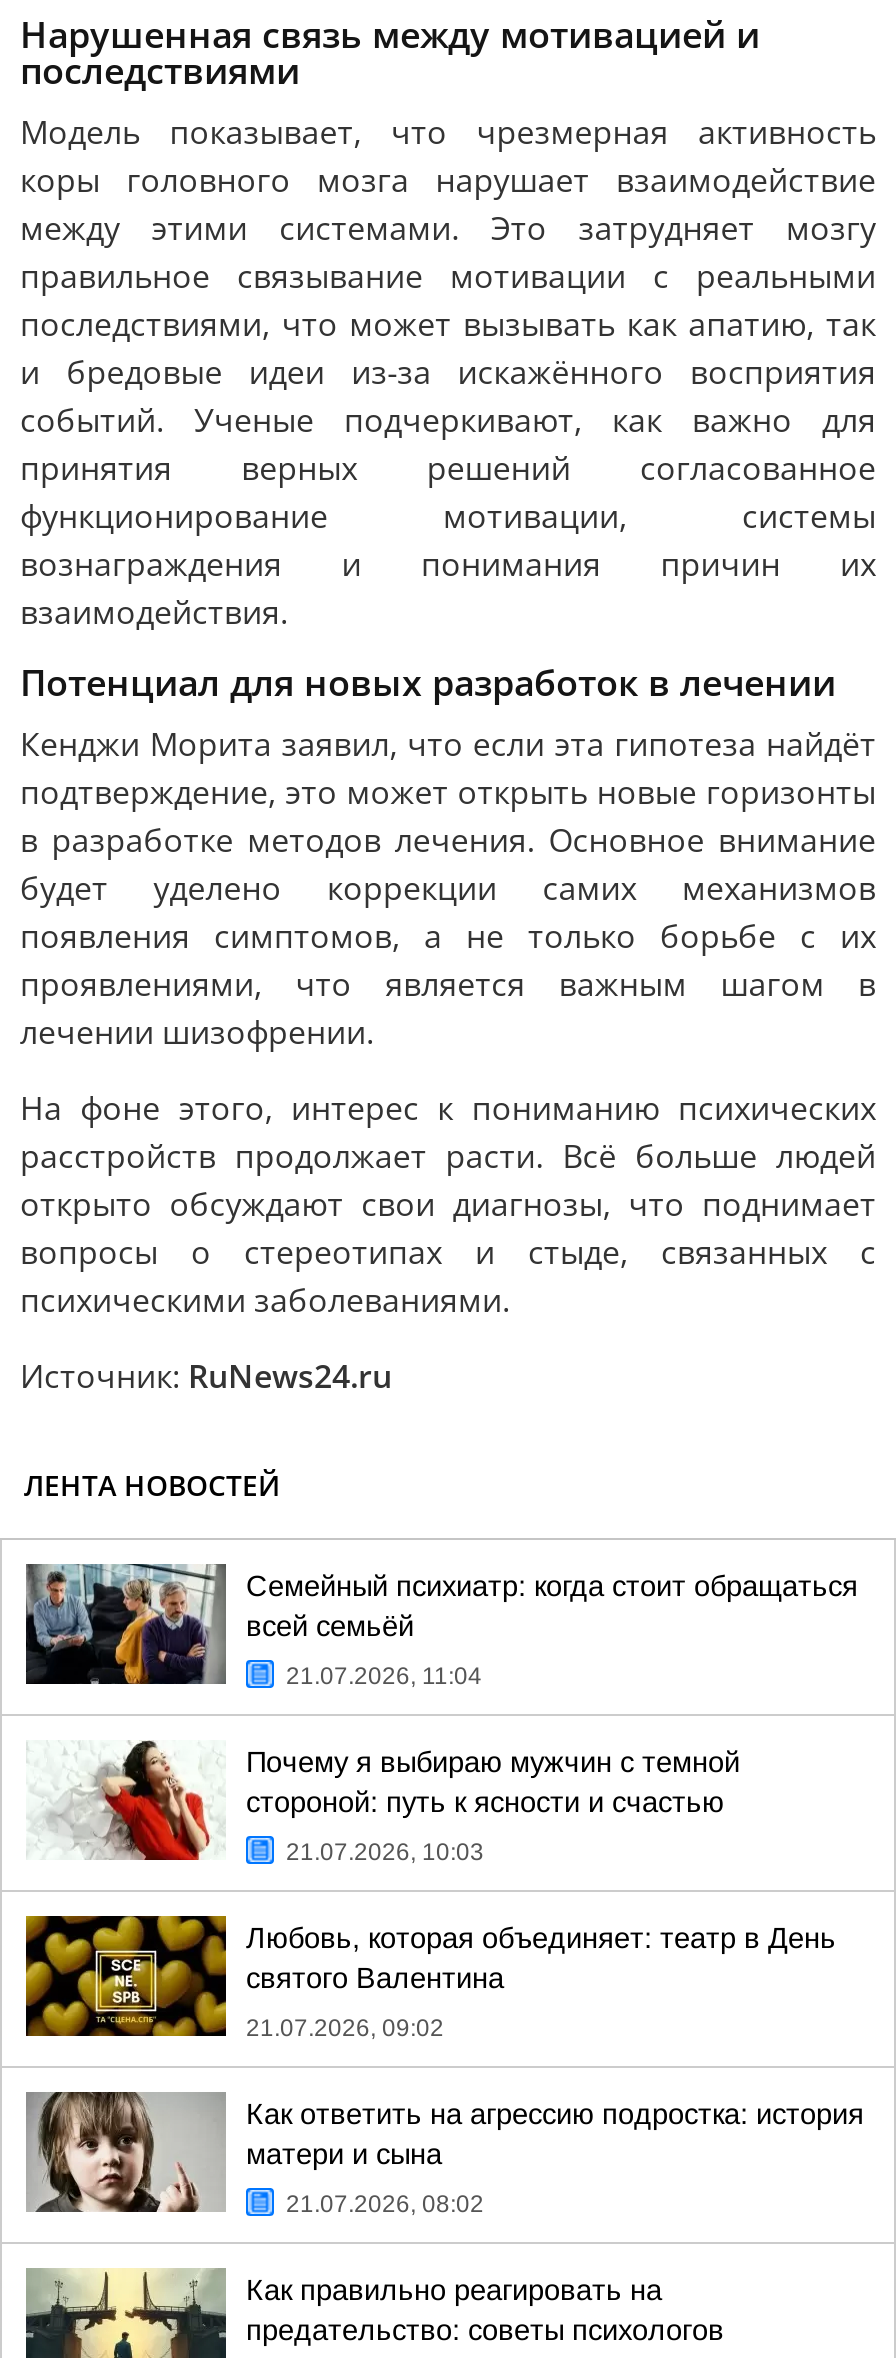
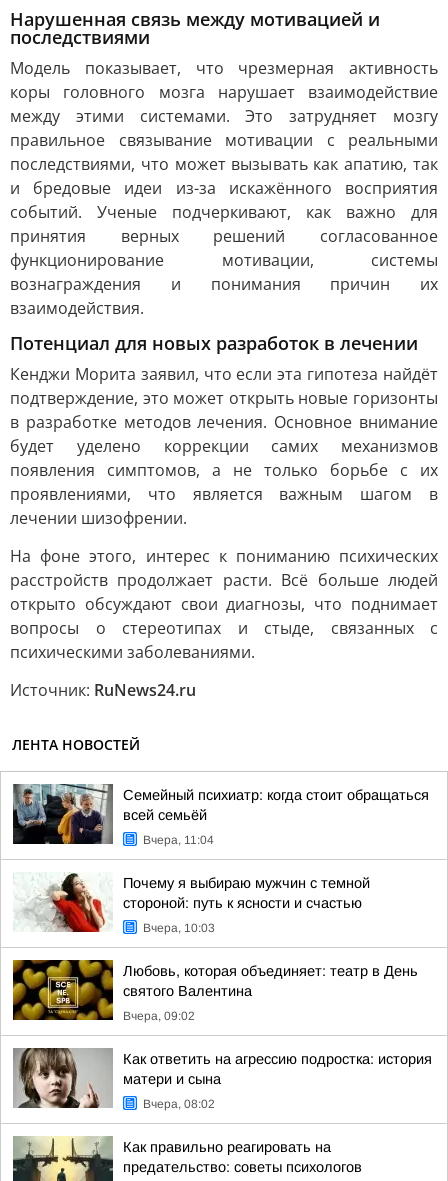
- 21.07.2026, 11:04
+ Вчера, 11:04

- 21.07.2026, 10:03
+ Вчера, 10:03

- 21.07.2026, 09:02
+ Вчера, 09:02

- 21.07.2026, 08:02
+ Вчера, 08:02
